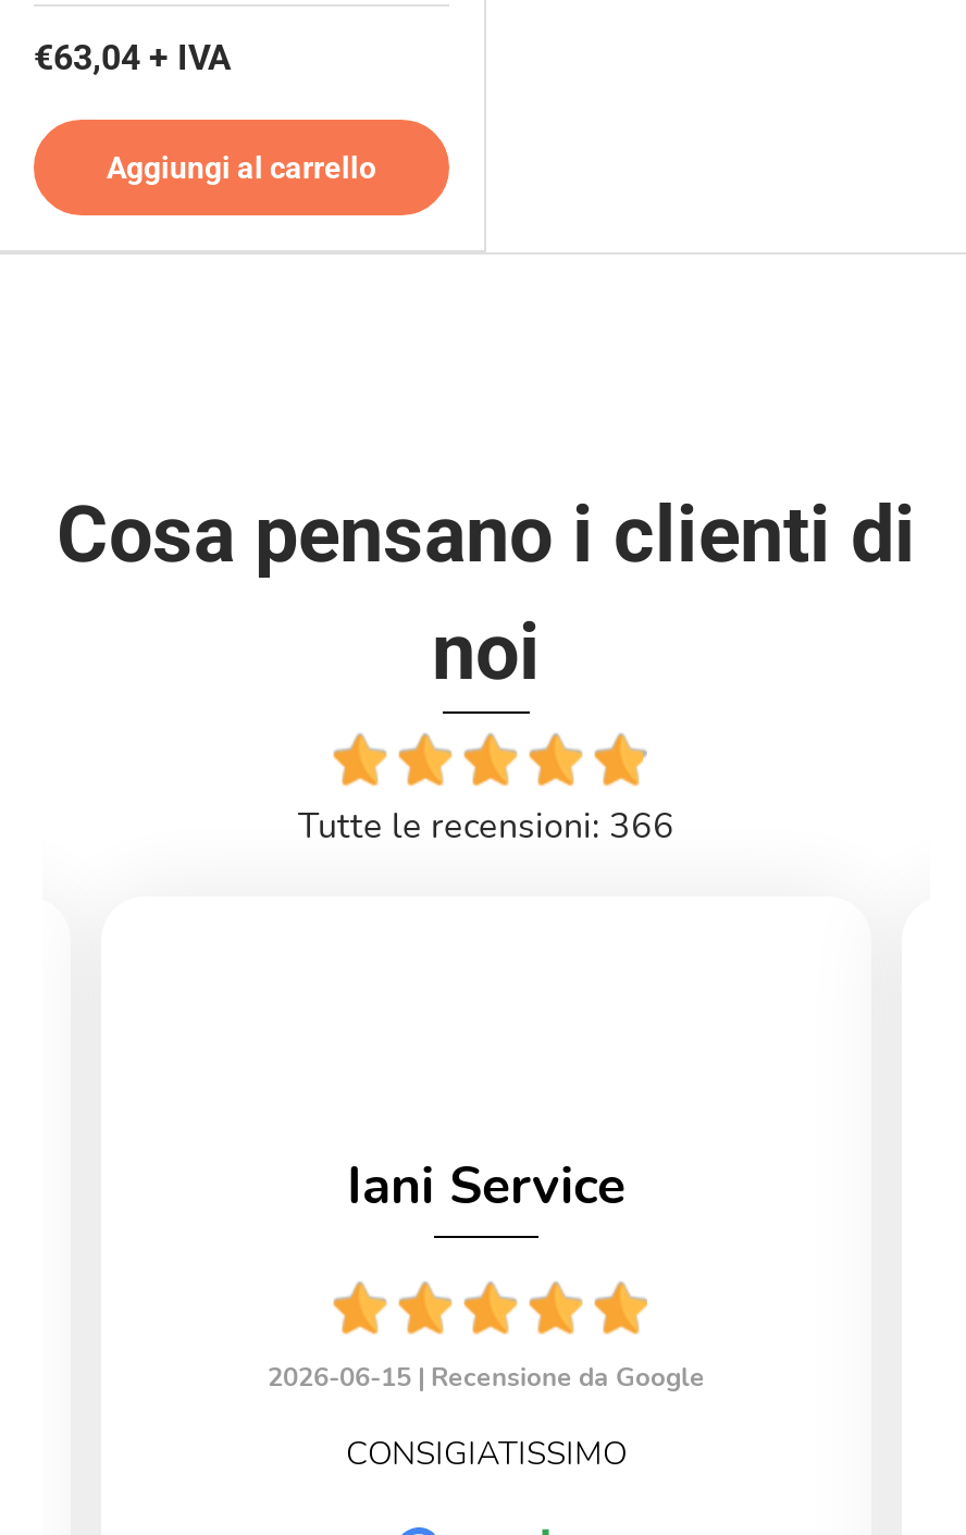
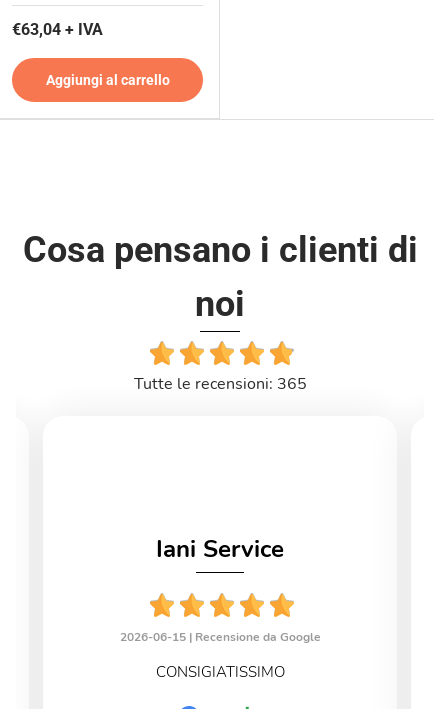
- Tutte le recensioni: 366
+ Tutte le recensioni: 365
